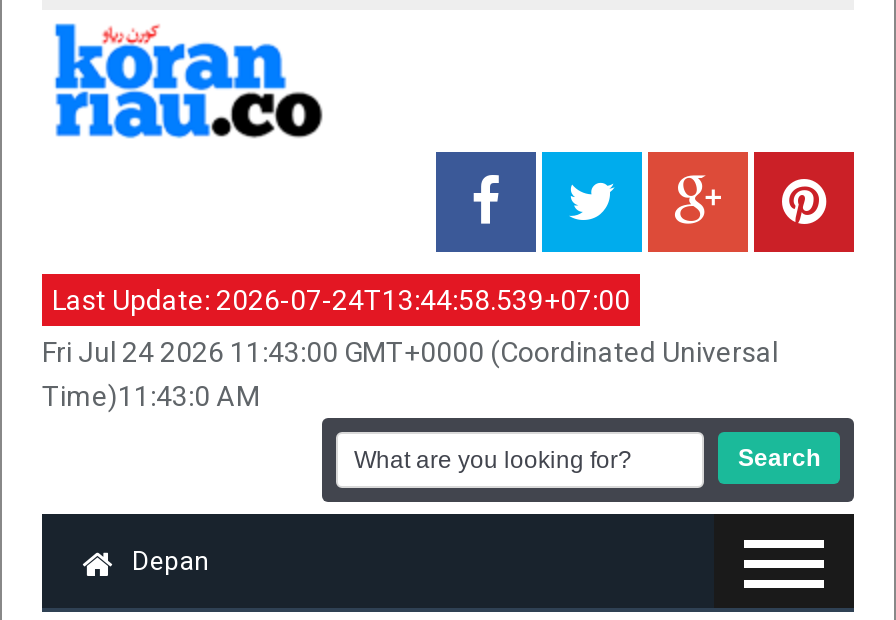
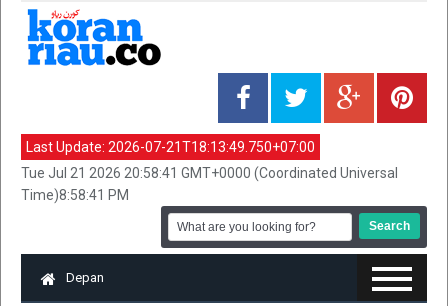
- Last Update: 2026-07-24T13:44:58.539+07:00
+ Last Update: 2026-07-21T18:13:49.750+07:00

- Fri Jul 24 2026 11:43:00 GMT+0000 (Coordinated Universal
- Time)11:43:0 AM
+ Tue Jul 21 2026 20:58:41 GMT+0000 (Coordinated Universal
+ Time)8:58:41 PM
